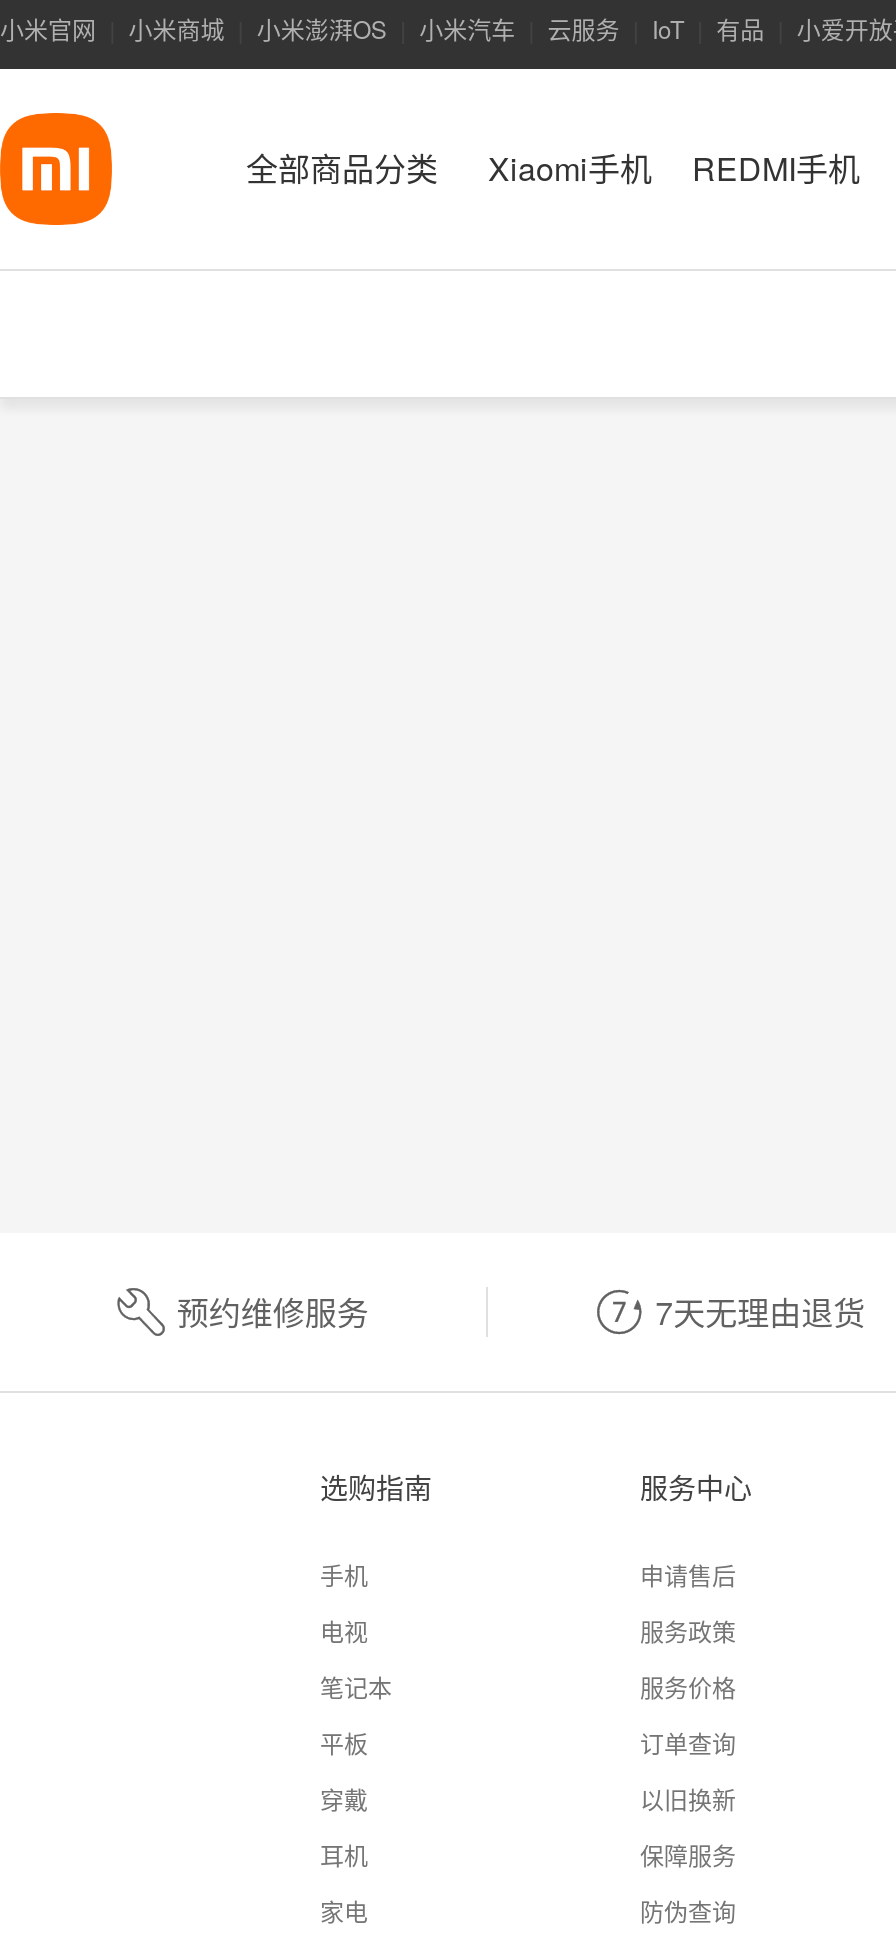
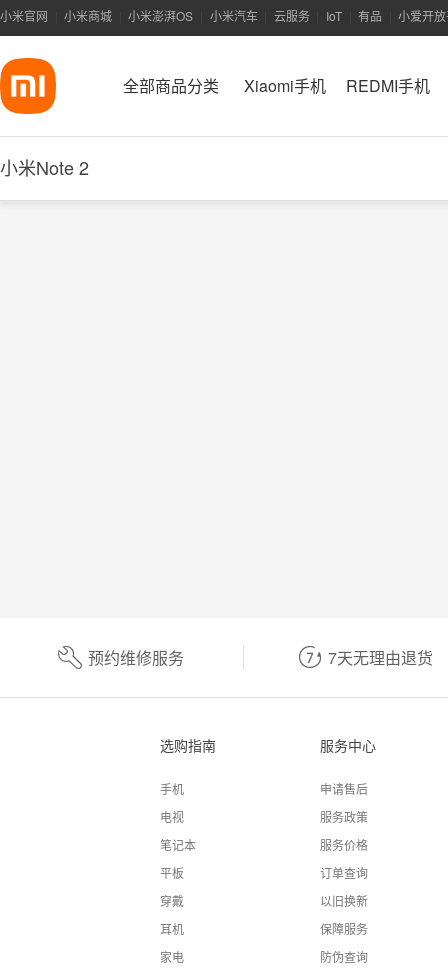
+ 小米Note 2
